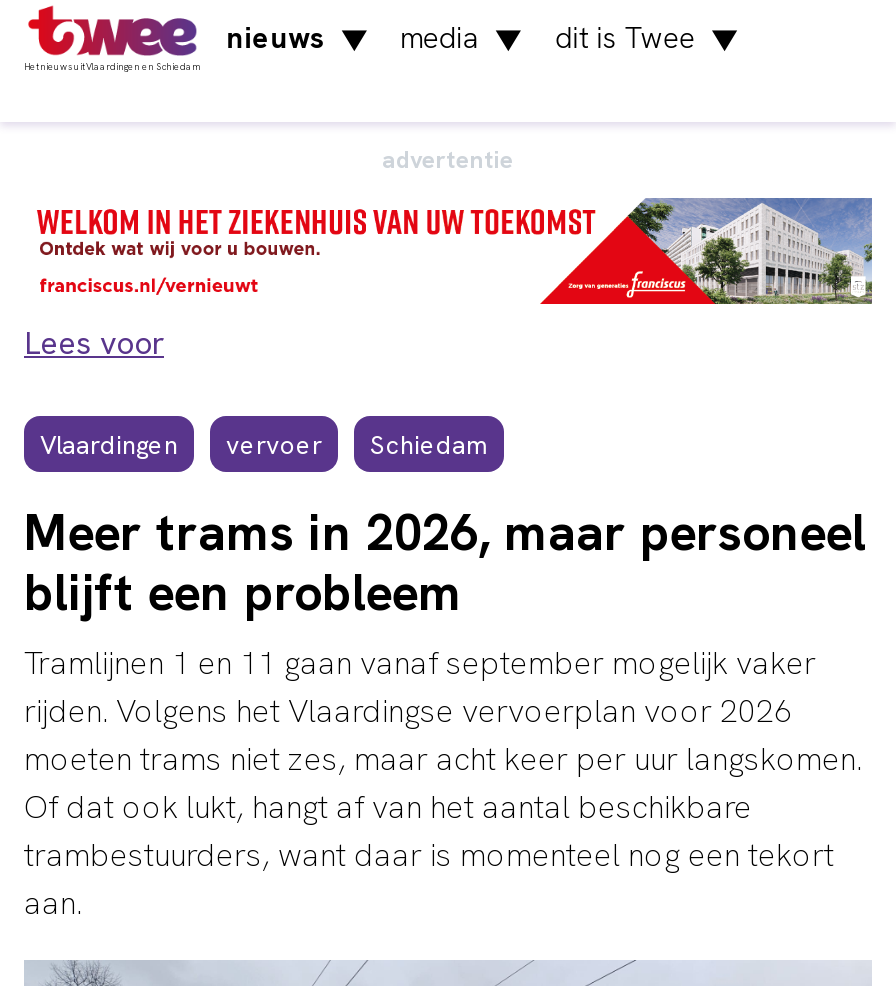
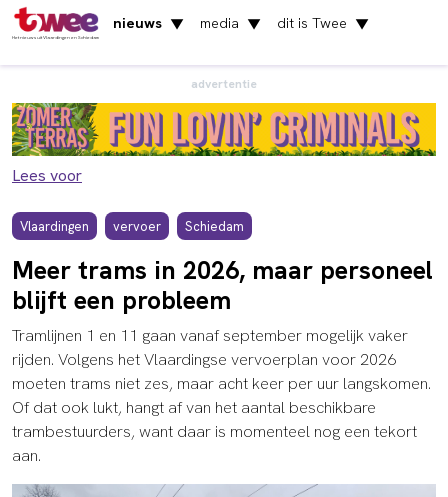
- [image]
+ [image]
